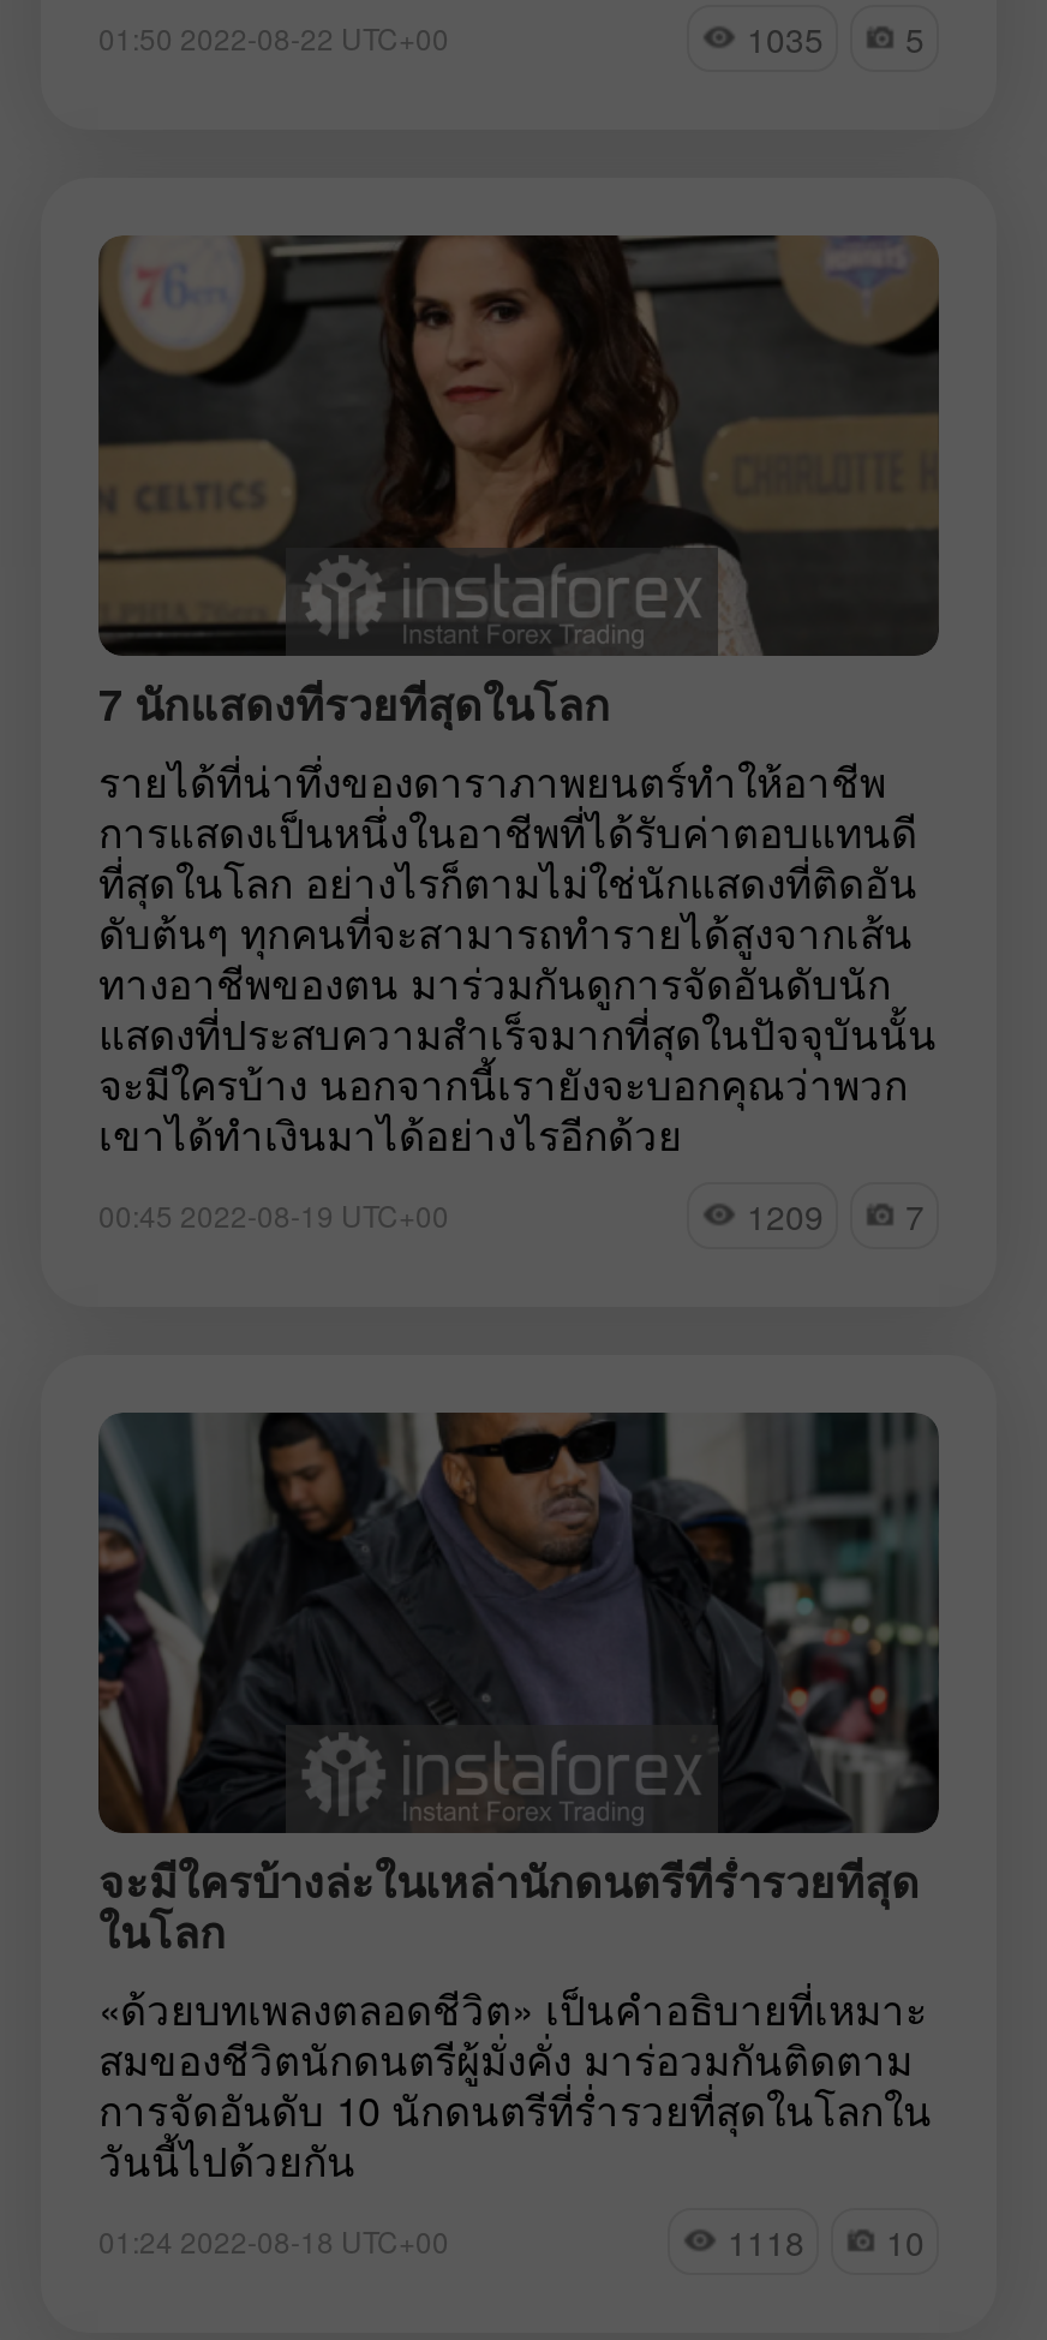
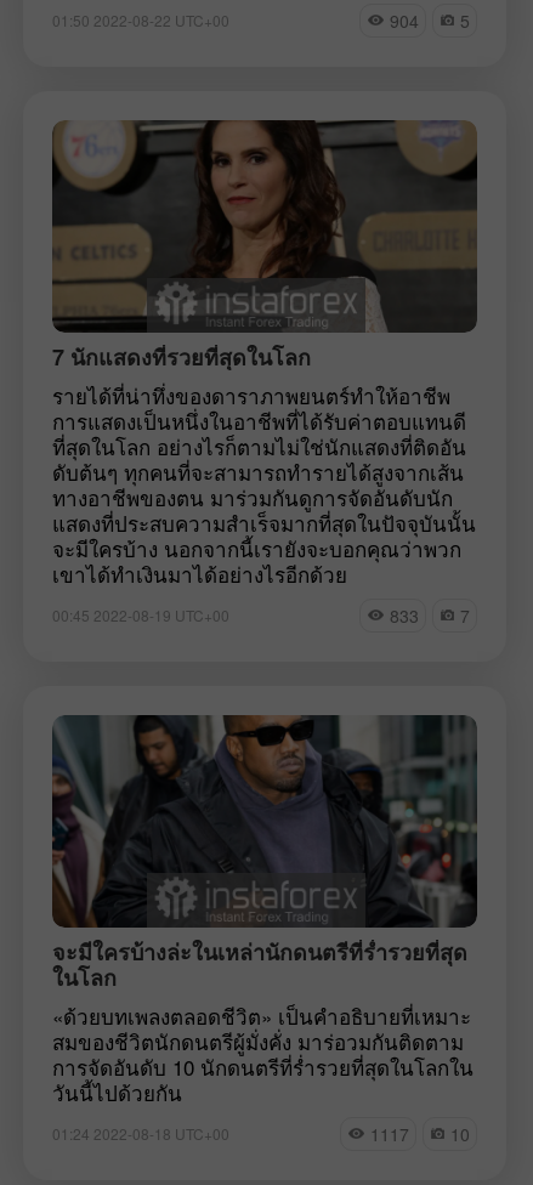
- 1035 5
+ 904 5

- 1209 7
+ 833 7

- 1118 10
+ 1117 10
